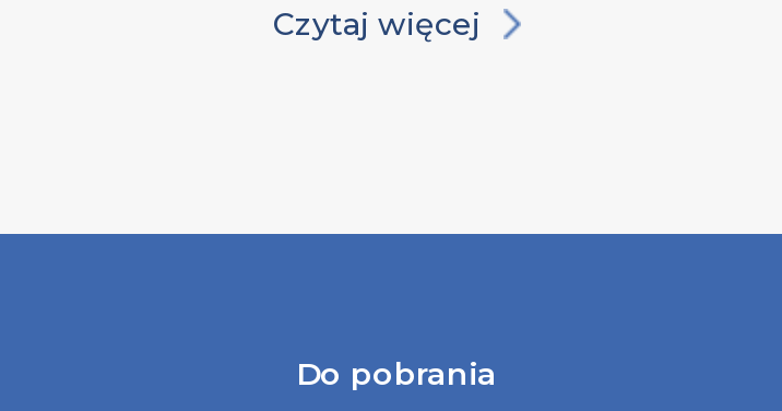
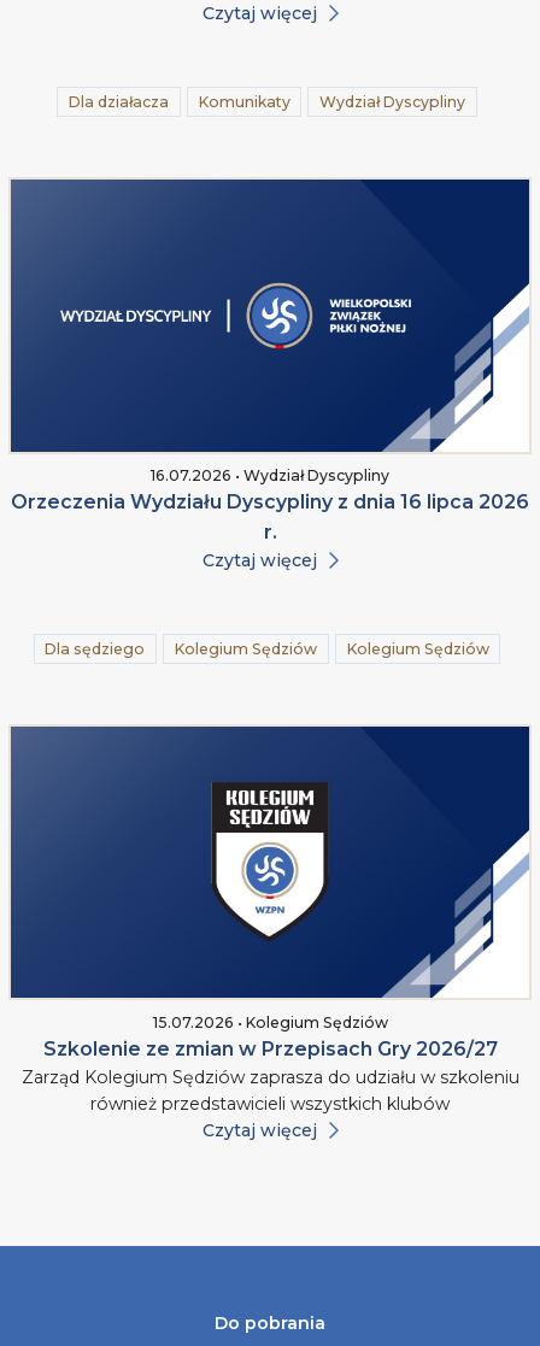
+ [image]
+ 16.07.2026 • Wydział Dyscypliny
+ Orzeczenia Wydziału Dyscypliny z dnia 16 lipca 2026
+ r.
+ Czytaj więcej

+ [image]
+ 15.07.2026 • Kolegium Sędziów
+ Szkolenie ze zmian w Przepisach Gry 2026/27
+ Zarząd Kolegium Sędziów zaprasza do udziału w szkoleniu
+ również przedstawicieli wszystkich klubów
+ Czytaj więcej

+ Dla sędziego
+ Kolegium Sędziów
+ Kolegium Sędziów

+ Dla działacza
+ Komunikaty
+ Wydział Dyscypliny
